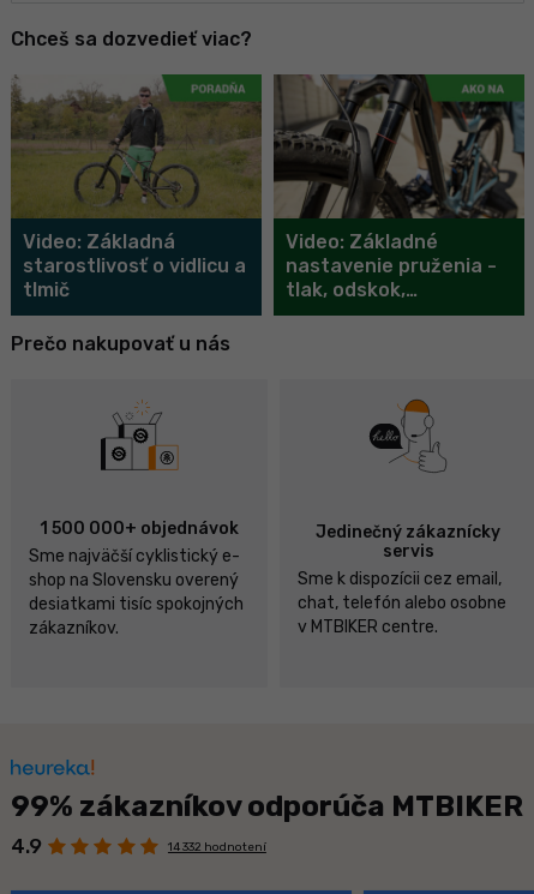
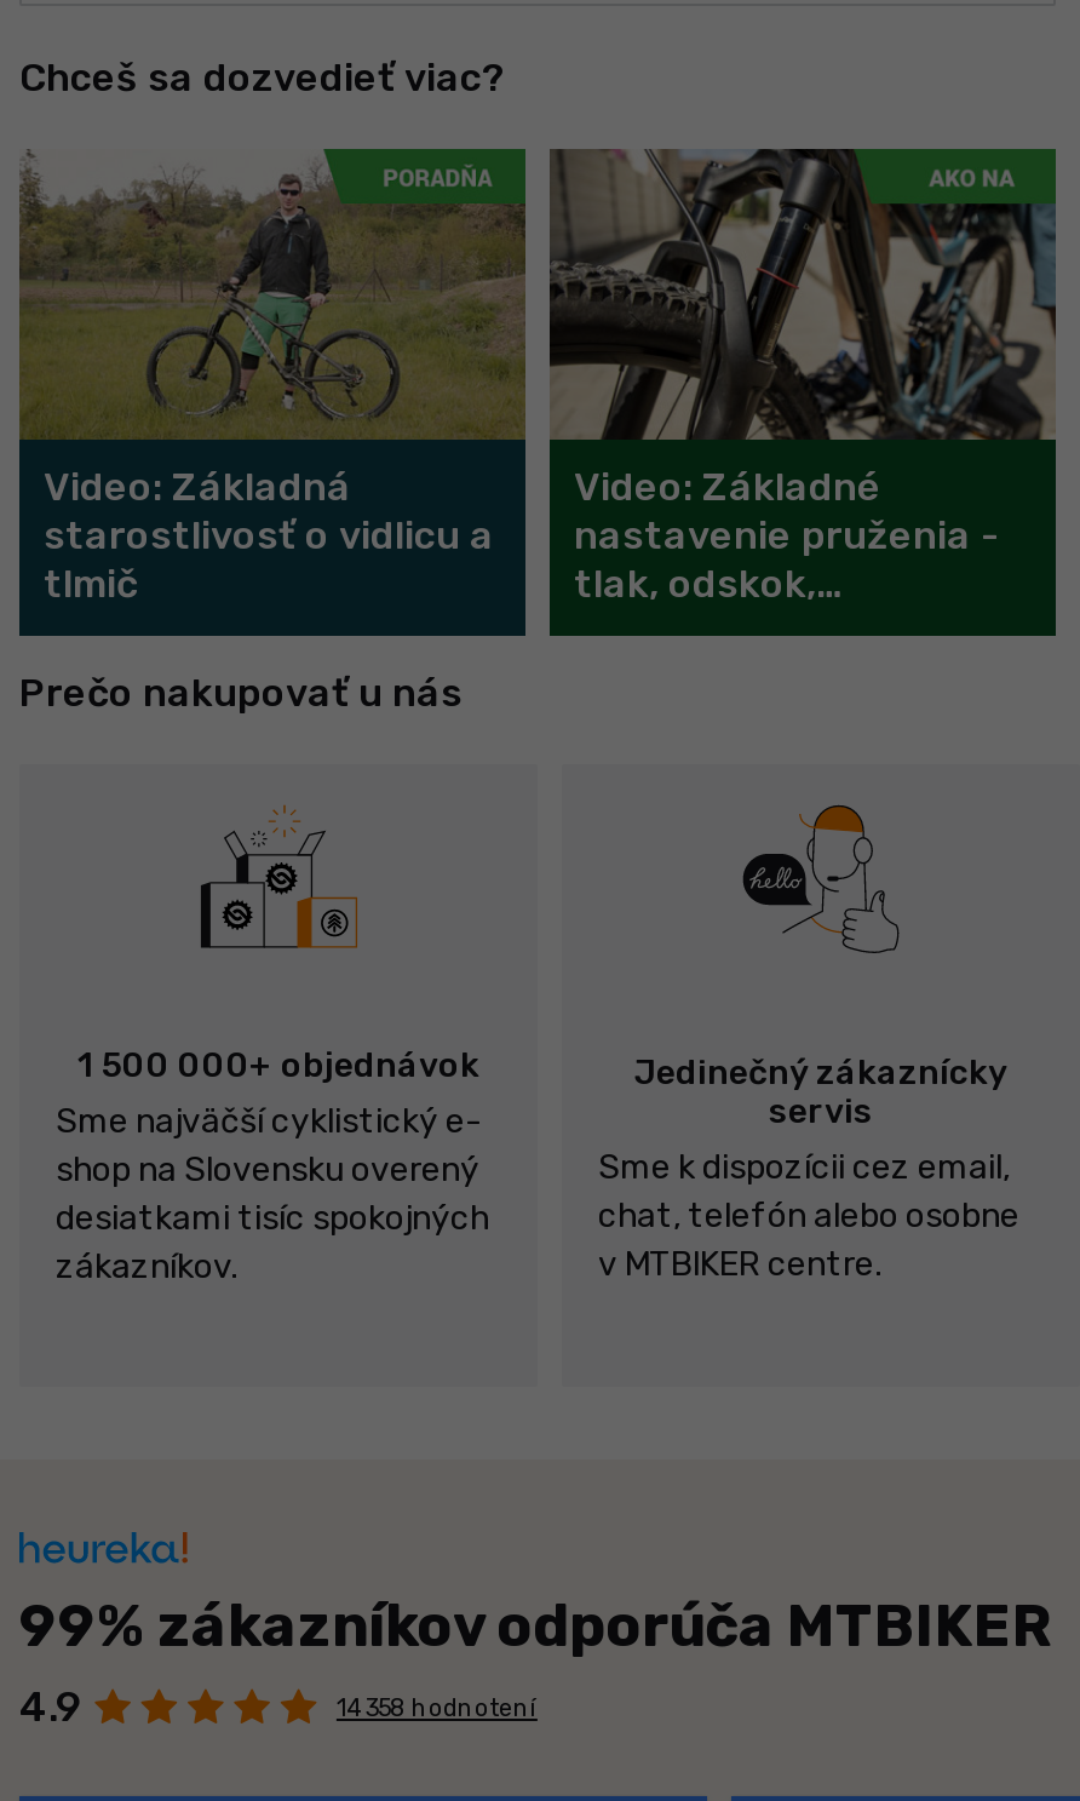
- 14 332 hodnotení
+ 14 358 hodnotení
